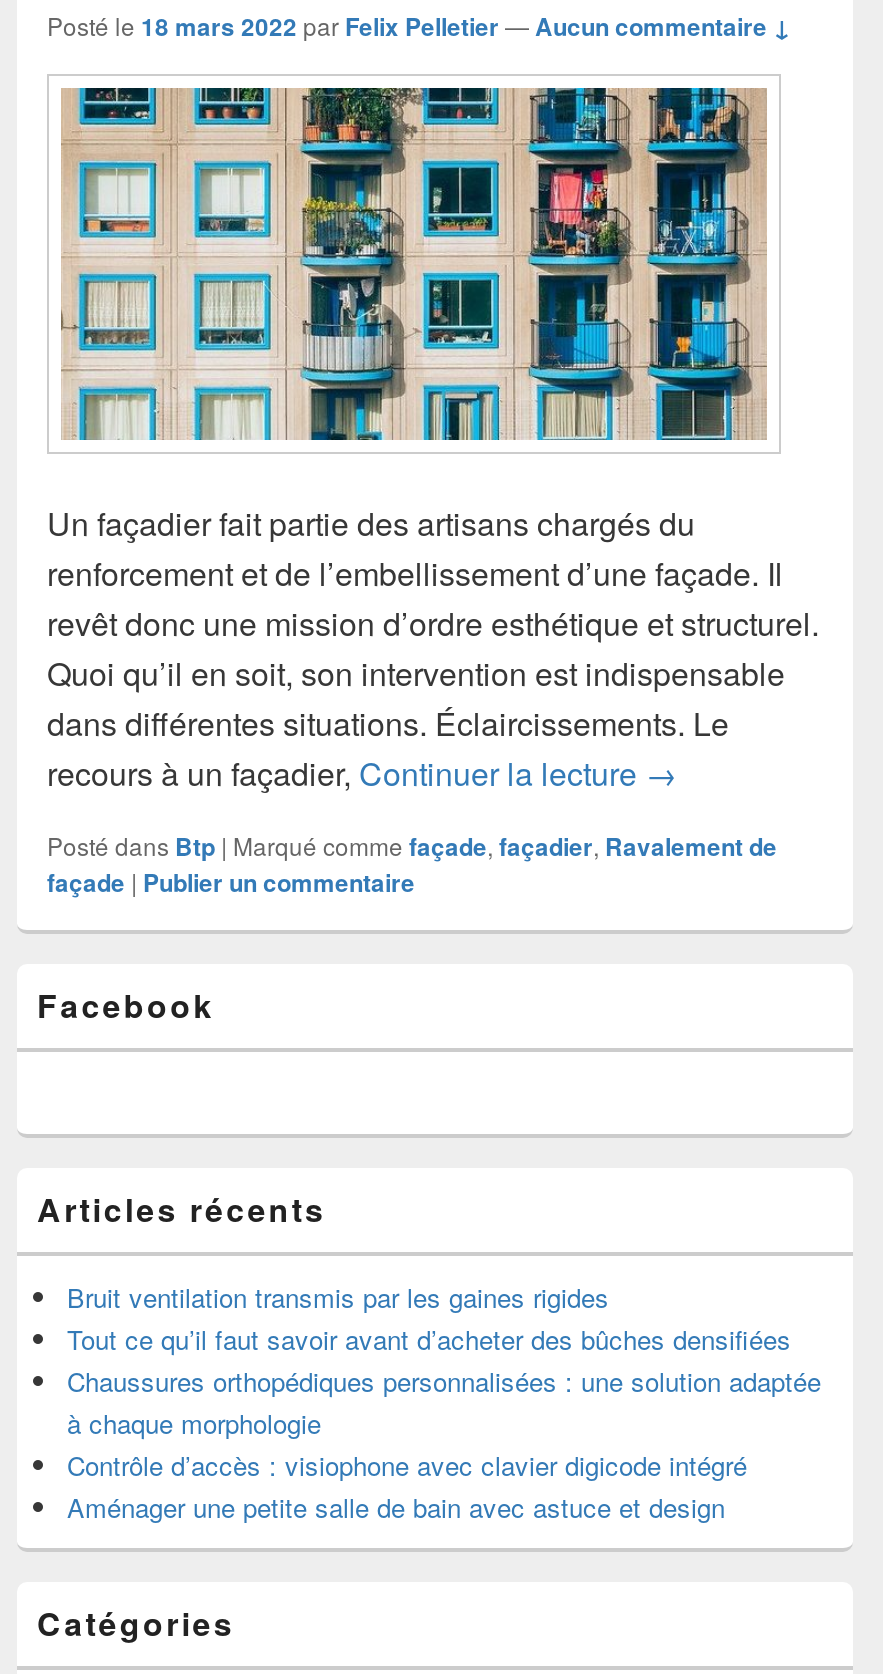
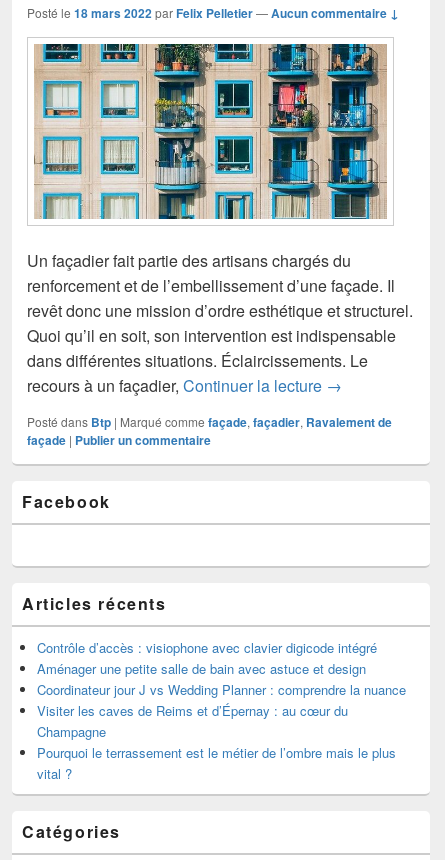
- Bruit ventilation transmis par les gaines rigides
- Tout ce qu’il faut savoir avant d’acheter des bûches densifiées
- Chaussures orthopédiques personnalisées : une solution adaptée
- à chaque morphologie

moved up: Contrôle d’accès : visiophone avec clavier digicode intégré | Aménager une petite salle de bain avec astuce et design

+ Coordinateur jour J vs Wedding Planner : comprendre la nuance
+ Visiter les caves de Reims et d’Épernay : au cœur du
+ Champagne
+ Pourquoi le terrassement est le métier de l’ombre mais le plus
+ vital ?
